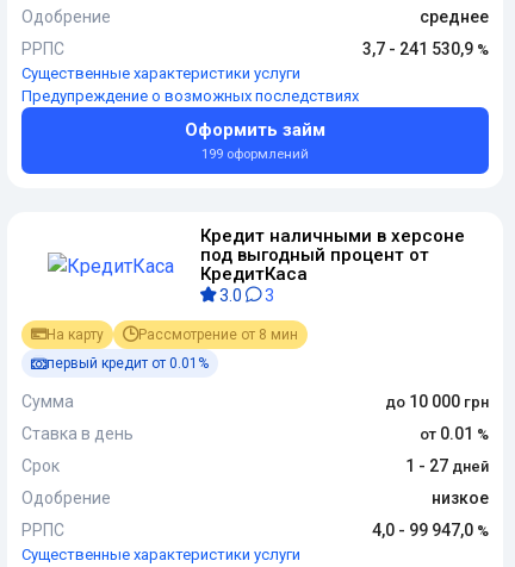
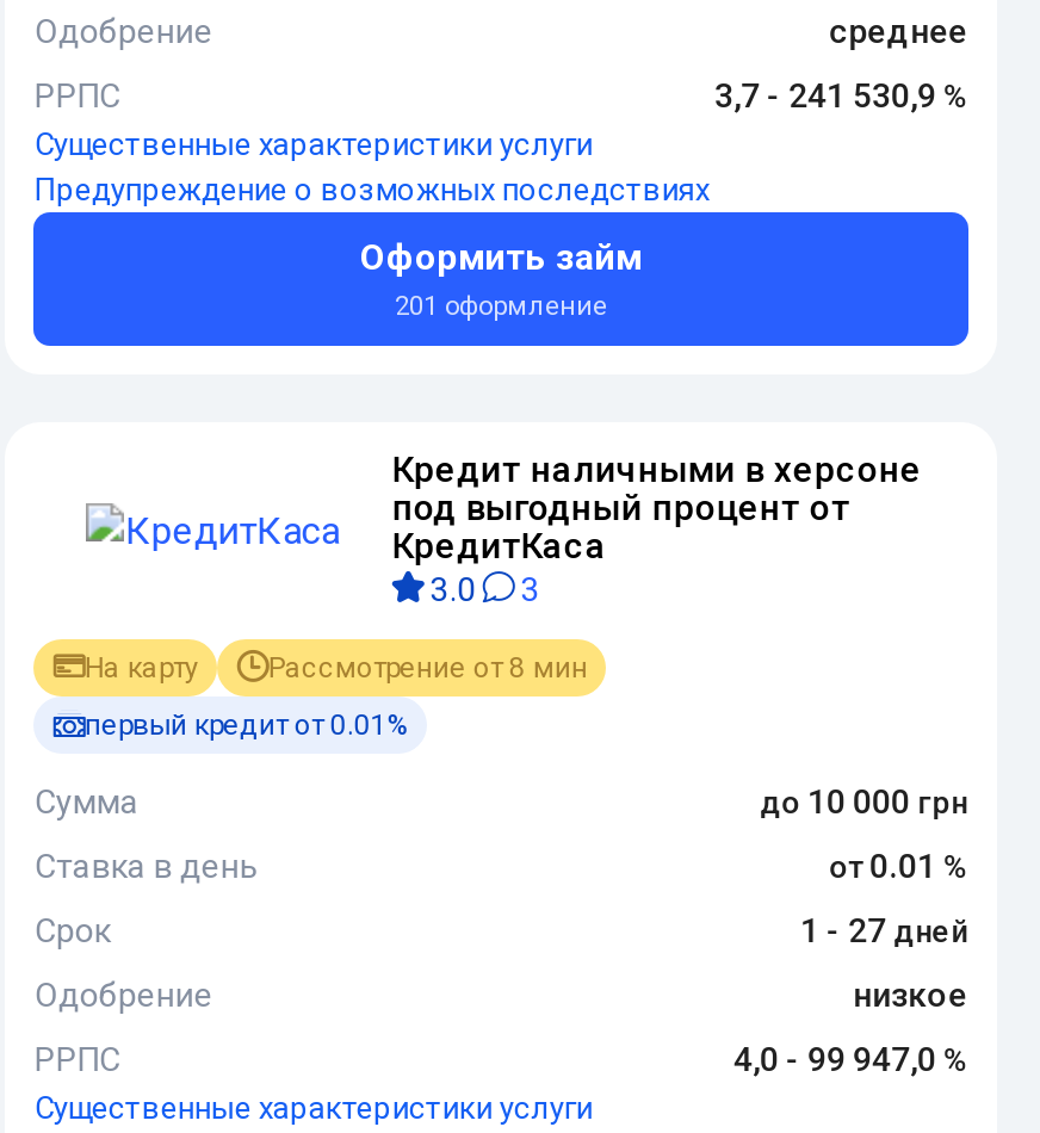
- 199 оформлений
+ 201 оформление
